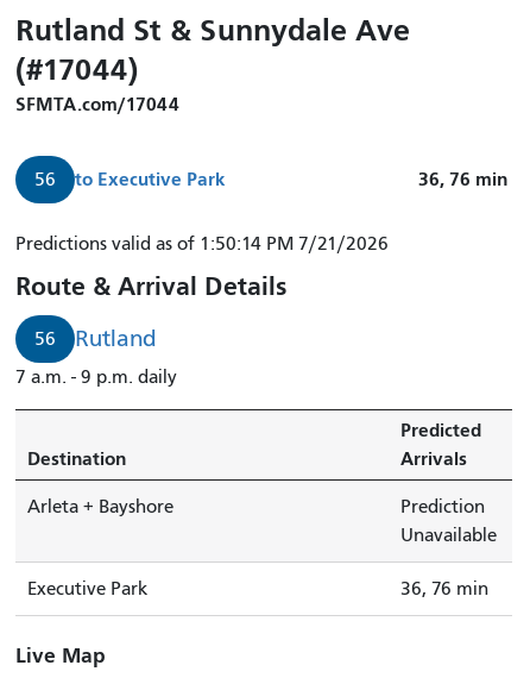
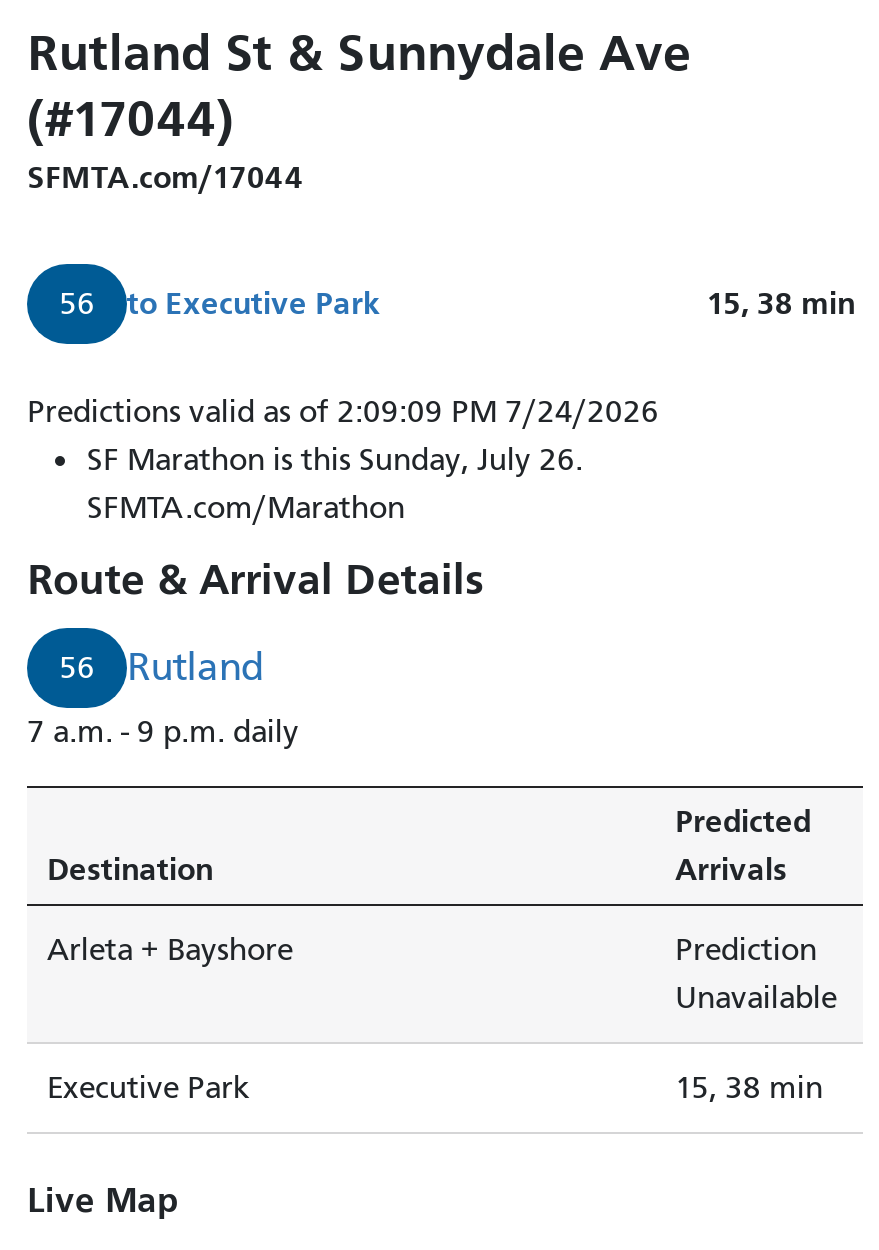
- 36, 76 min
+ 15, 38 min

- Predictions valid as of 1:50:14 PM 7/21/2026
+ Predictions valid as of 2:09:09 PM 7/24/2026
+ SF Marathon is this Sunday, July 26.
+ SFMTA.com/Marathon

- 36, 76 min
+ 15, 38 min
